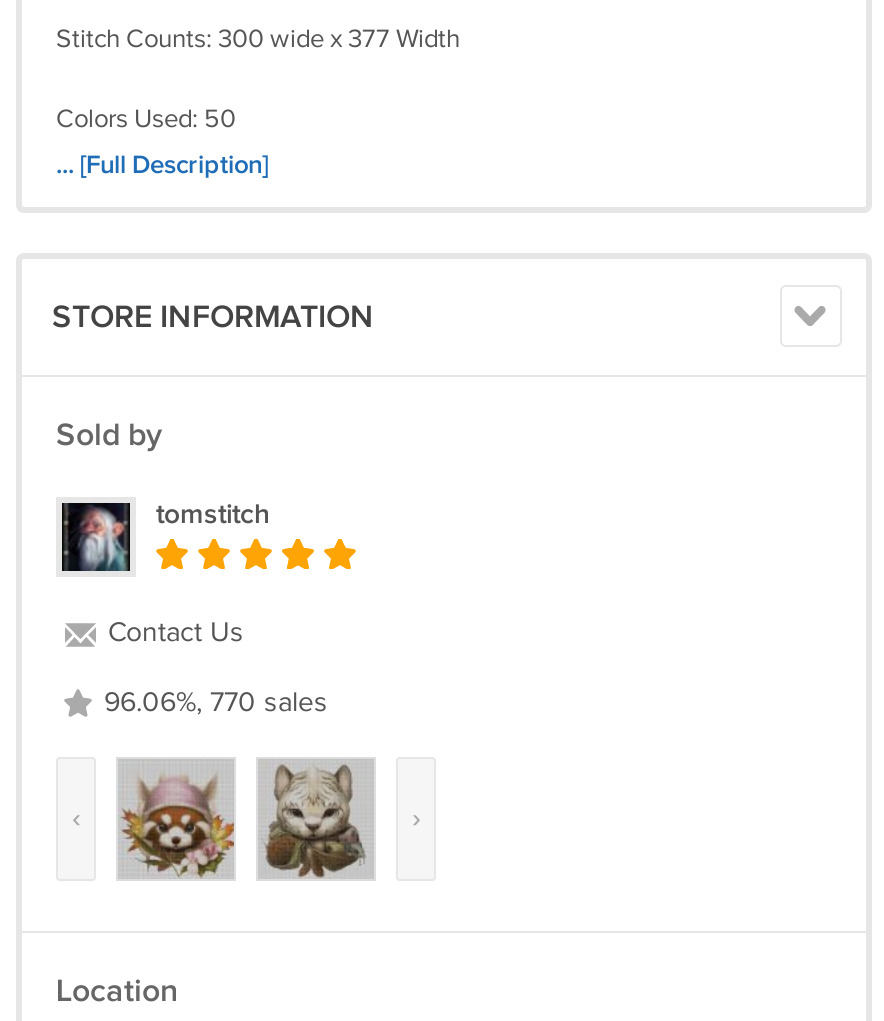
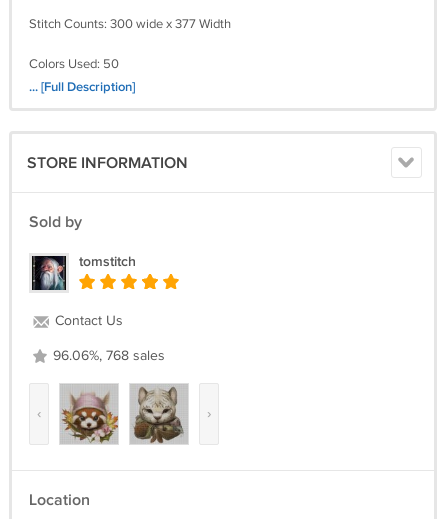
- 96.06%, 770 sales
+ 96.06%, 768 sales
